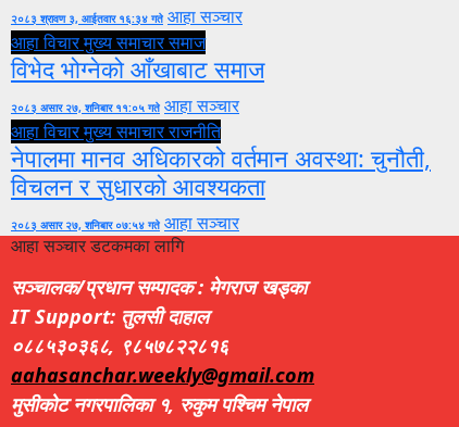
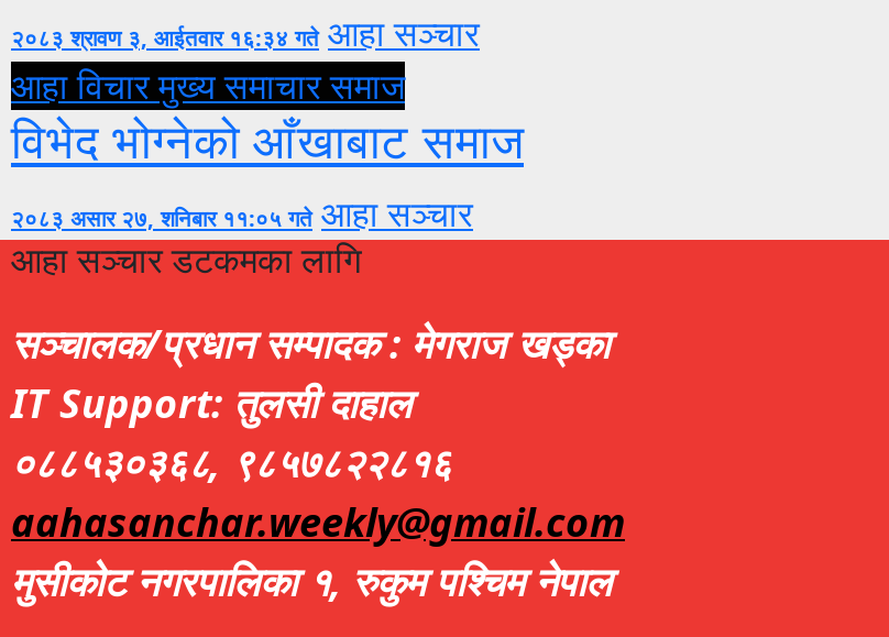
- आहा विचारमुख्य समाचारराजनीति
- नेपालमा मानव अधिकारको वर्तमान अवस्था: चुनौती,
- विचलन र सुधारको आवश्यकता
- २०८३ असार २७, शनिबार ०७:५४ गते आहा सञ्चार
